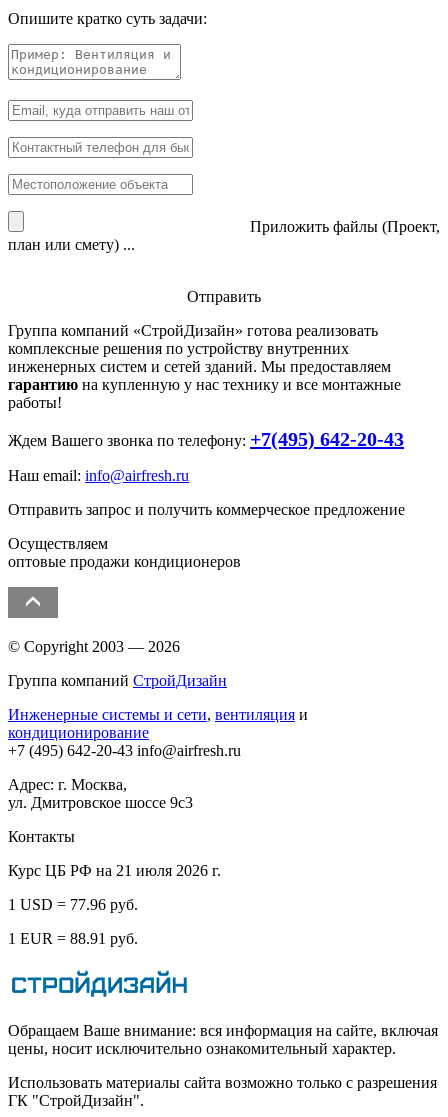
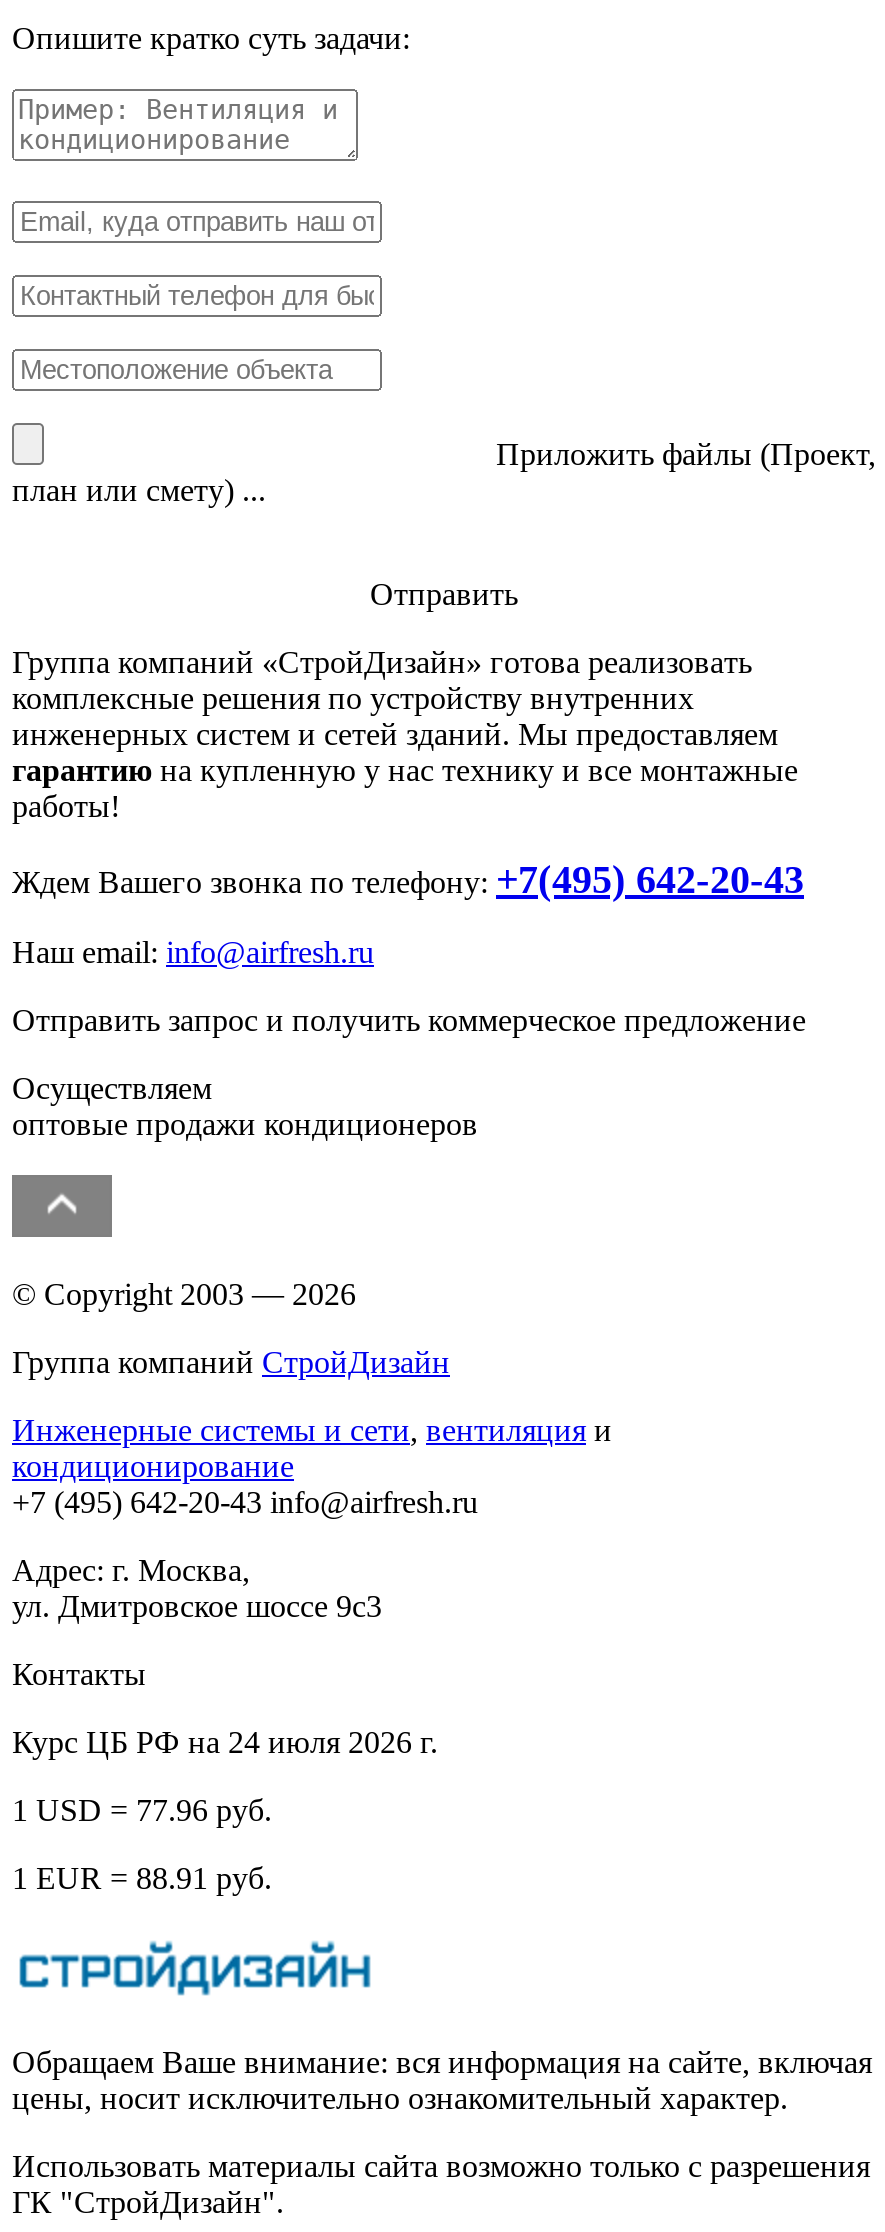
- Курс ЦБ РФ на 21 июля 2026 г.
+ Курс ЦБ РФ на 24 июля 2026 г.
